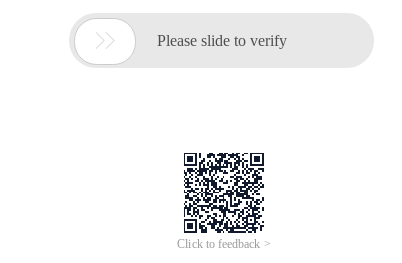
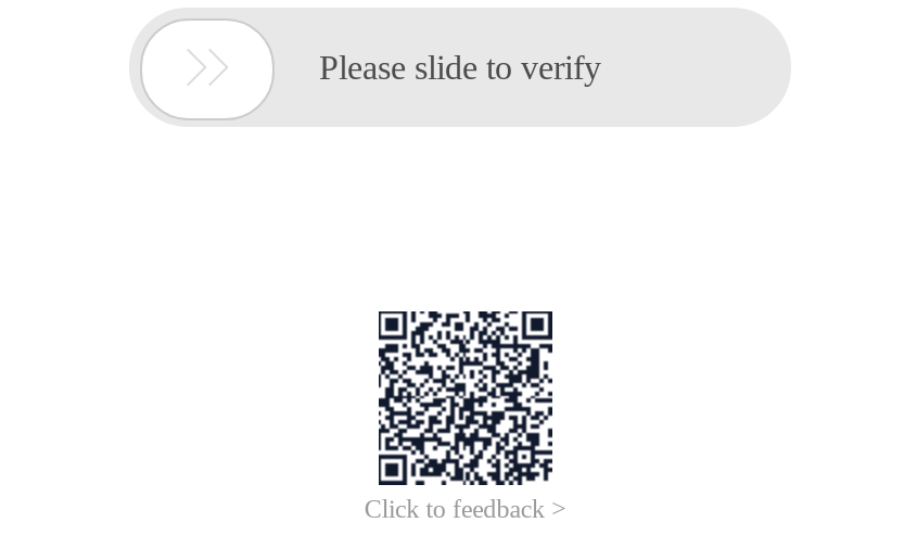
- [image]
+ [image]
